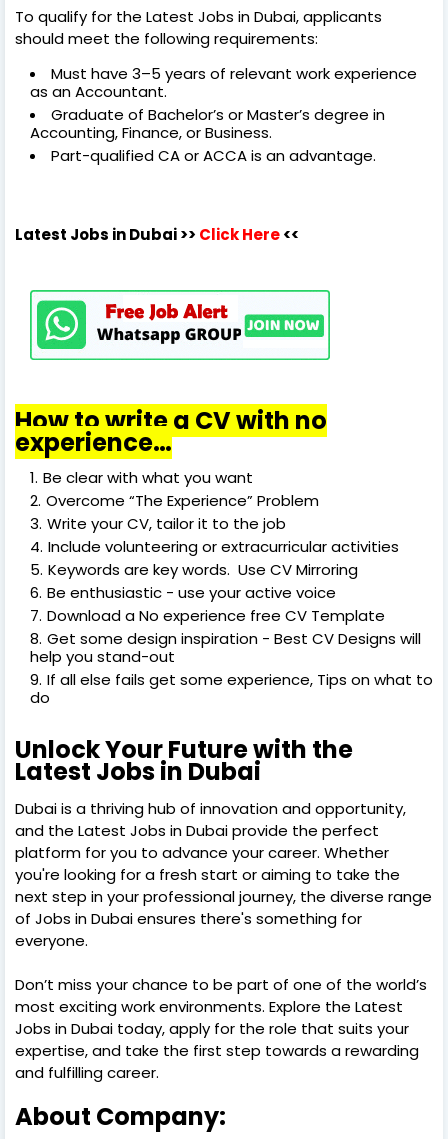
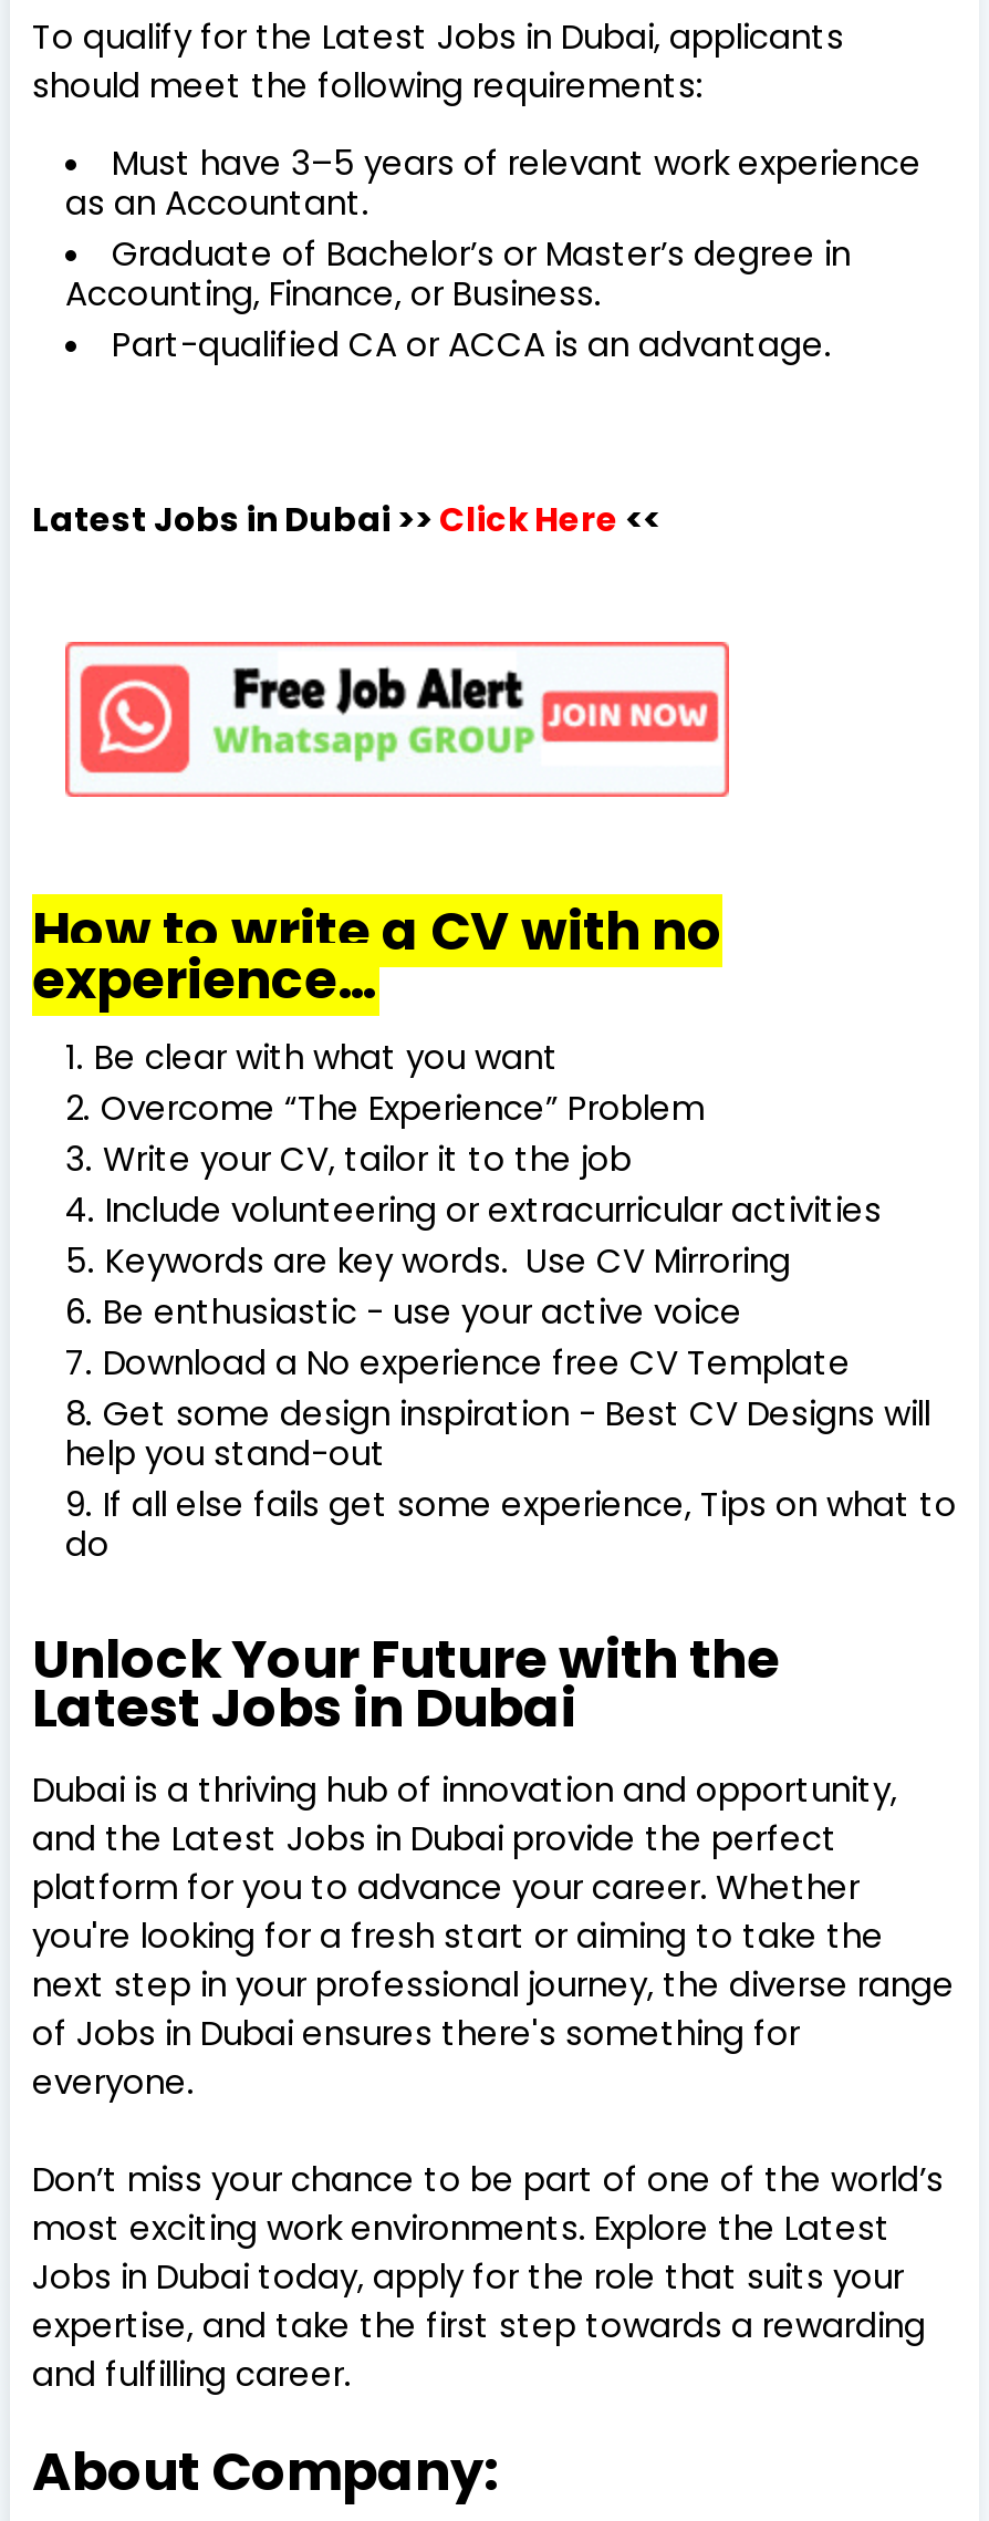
- [image]
+ [image]
